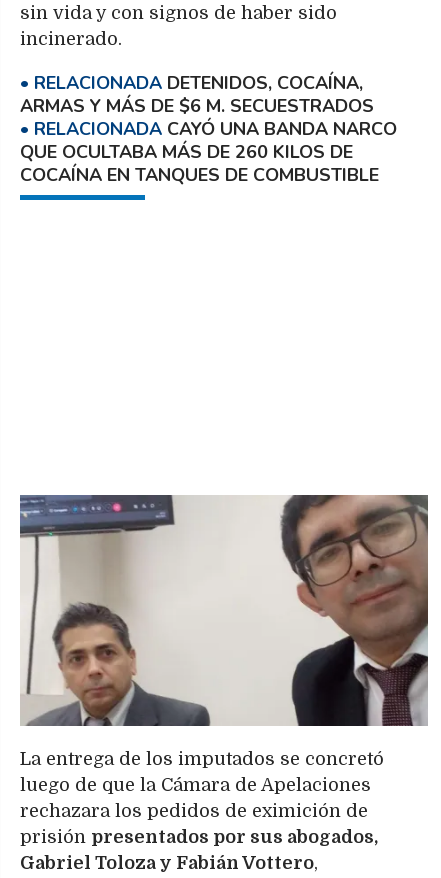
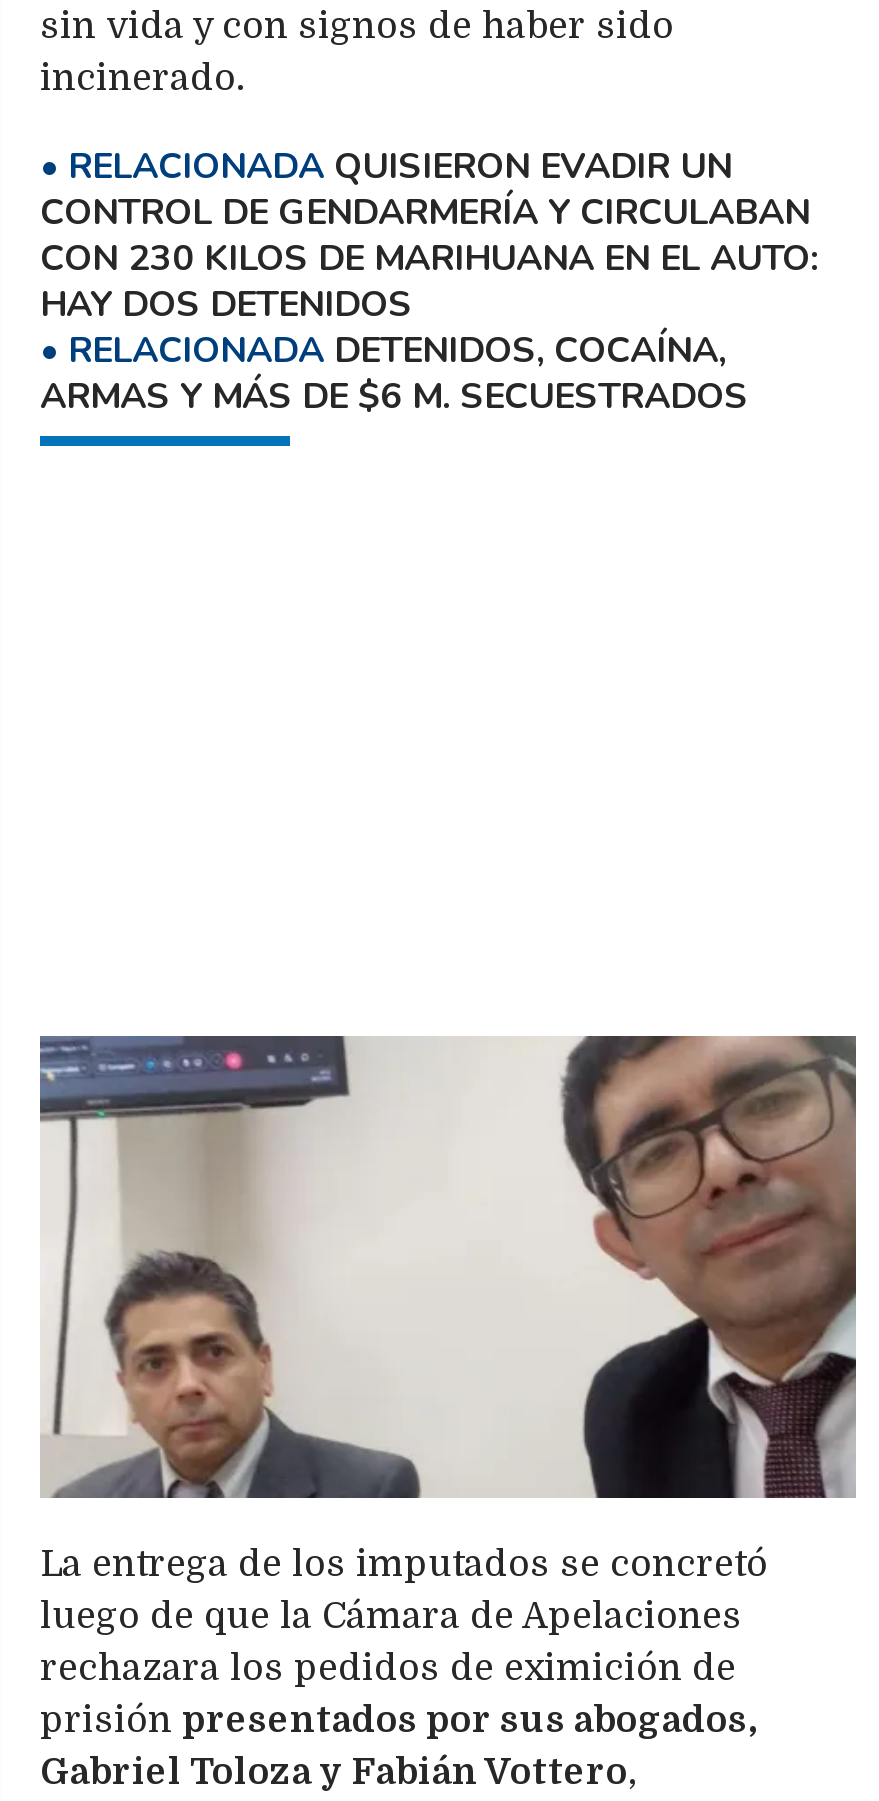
+ QUISIERON EVADIR UN
+ CONTROL DE GENDARMERÍA Y CIRCULABAN
+ CON 230 KILOS DE MARIHUANA EN EL AUTO:
+ HAY DOS DETENIDOS

moved down: DETENIDOS, COCAÍNA, | ARMAS Y MÁS DE $6 M. SECUESTRADOS

- CAYÓ UNA BANDA NARCO
- QUE OCULTABA MÁS DE 260 KILOS DE
- COCAÍNA EN TANQUES DE COMBUSTIBLE
